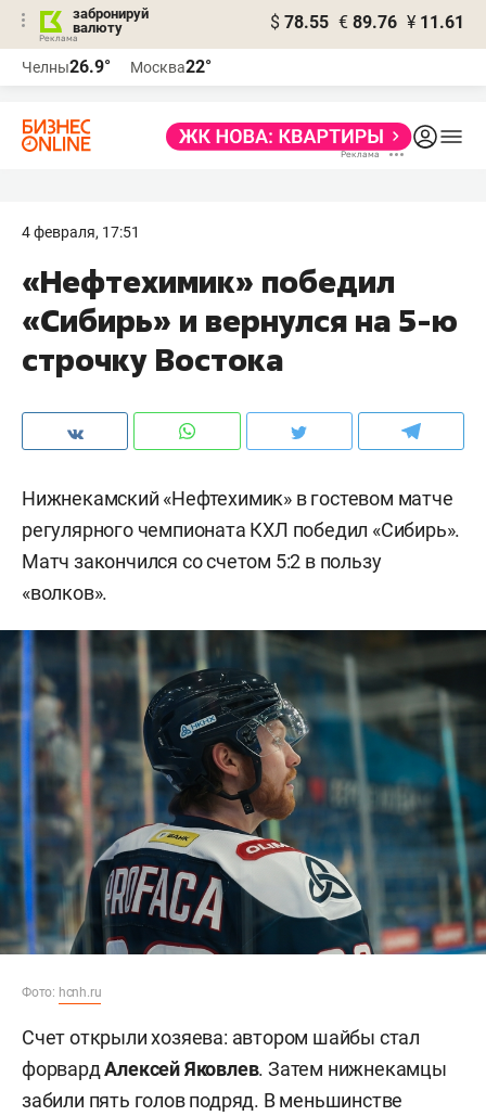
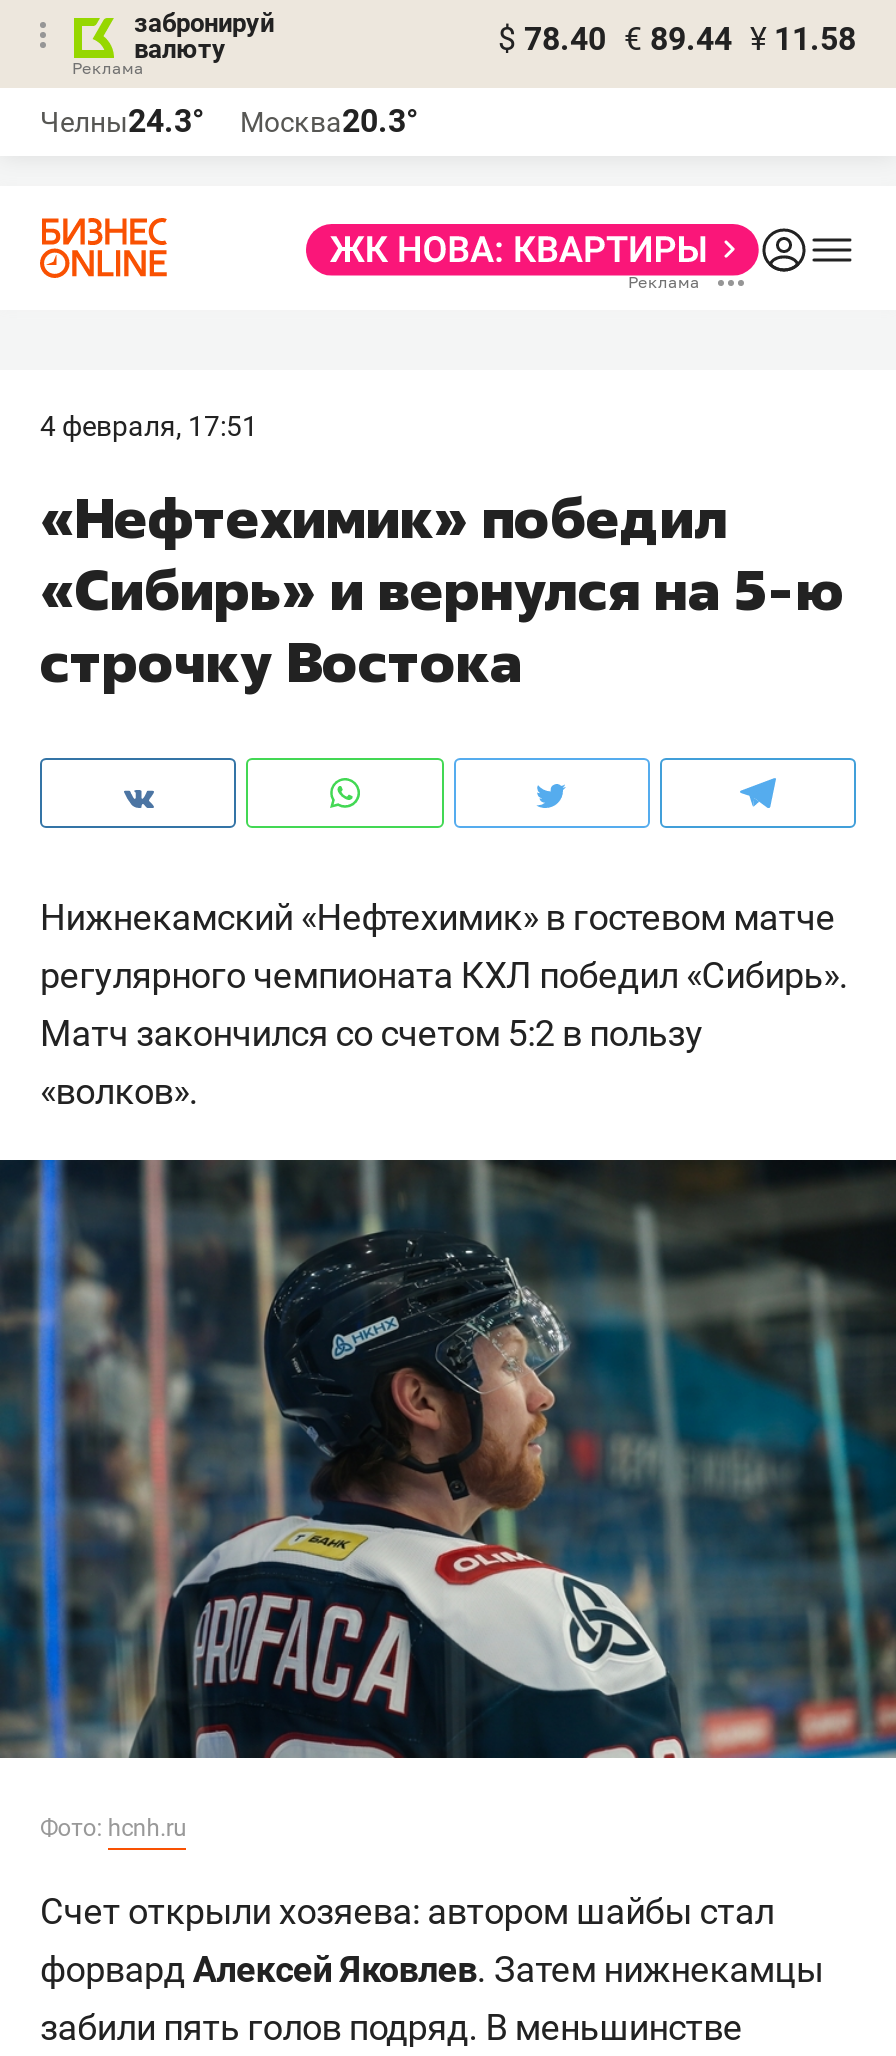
- $ 78.55 € 89.76 ¥ 11.61
+ $ 78.40 € 89.44 ¥ 11.58

- Челны26.9°
+ Челны24.3°

- Москва22°
+ Москва20.3°
